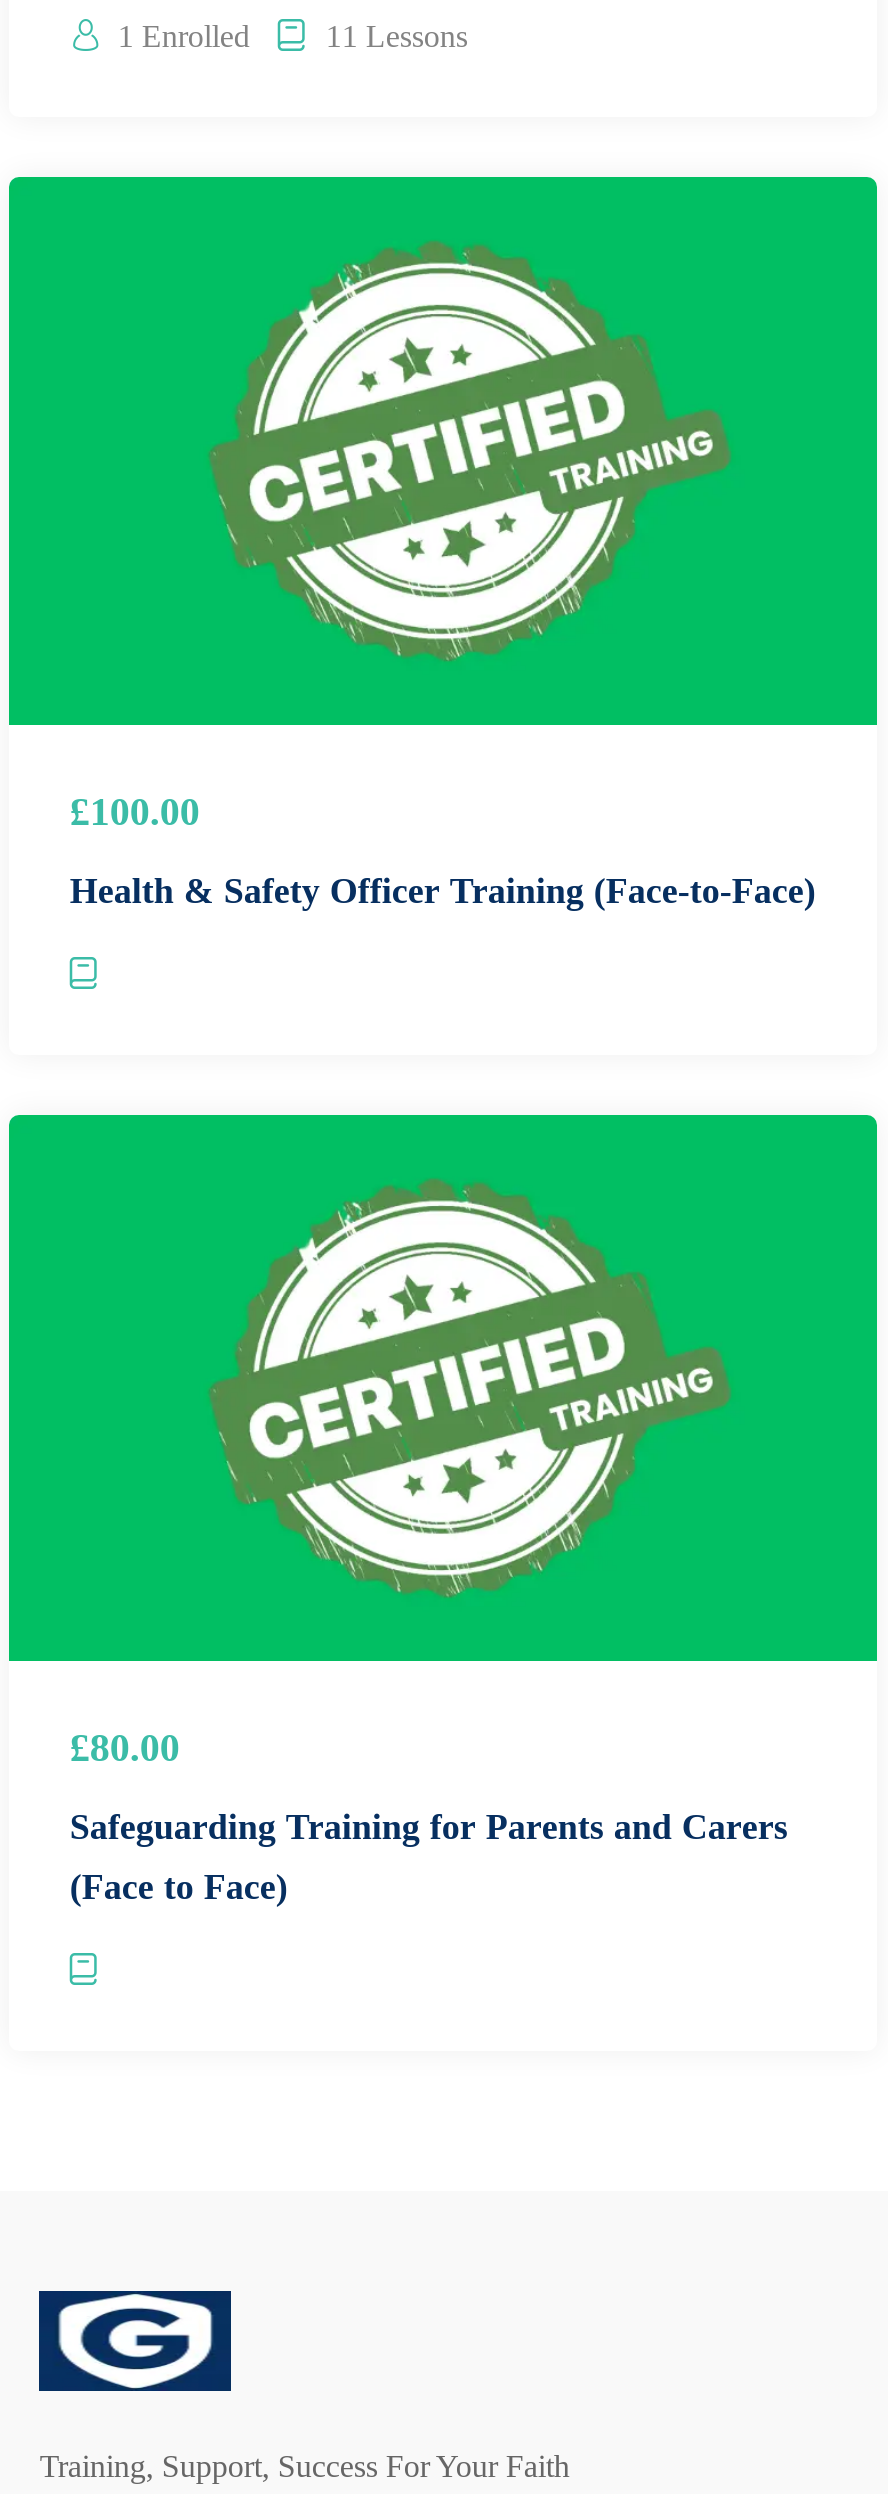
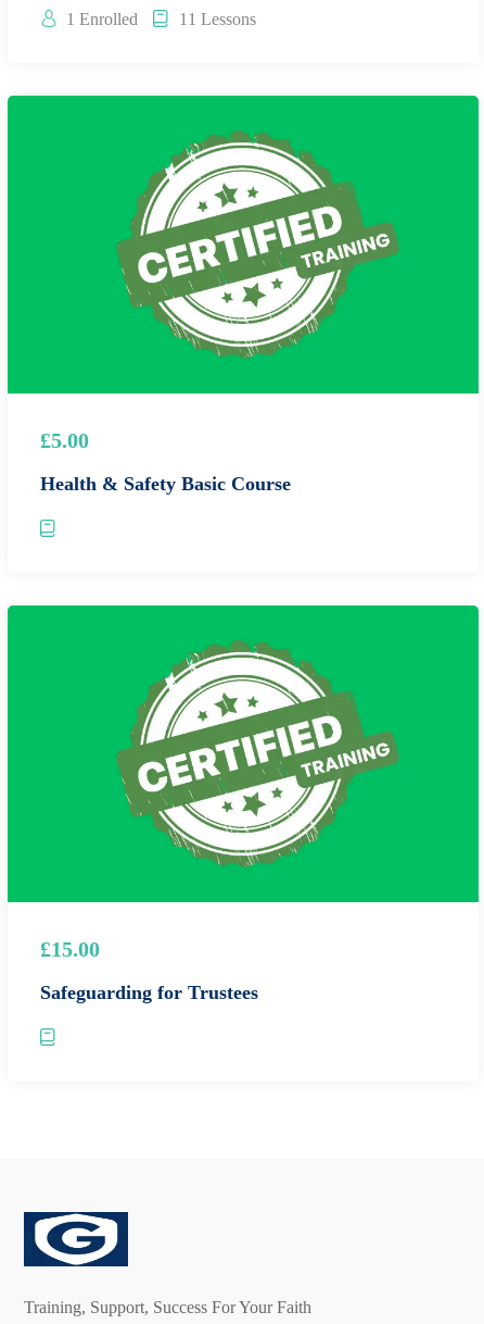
- £100.00
- Health & Safety Officer Training (Face-to-Face)
+ £5.00
+ Health & Safety Basic Course

- £80.00
- Safeguarding Training for Parents and Carers
- (Face to Face)
+ £15.00
+ Safeguarding for Trustees
